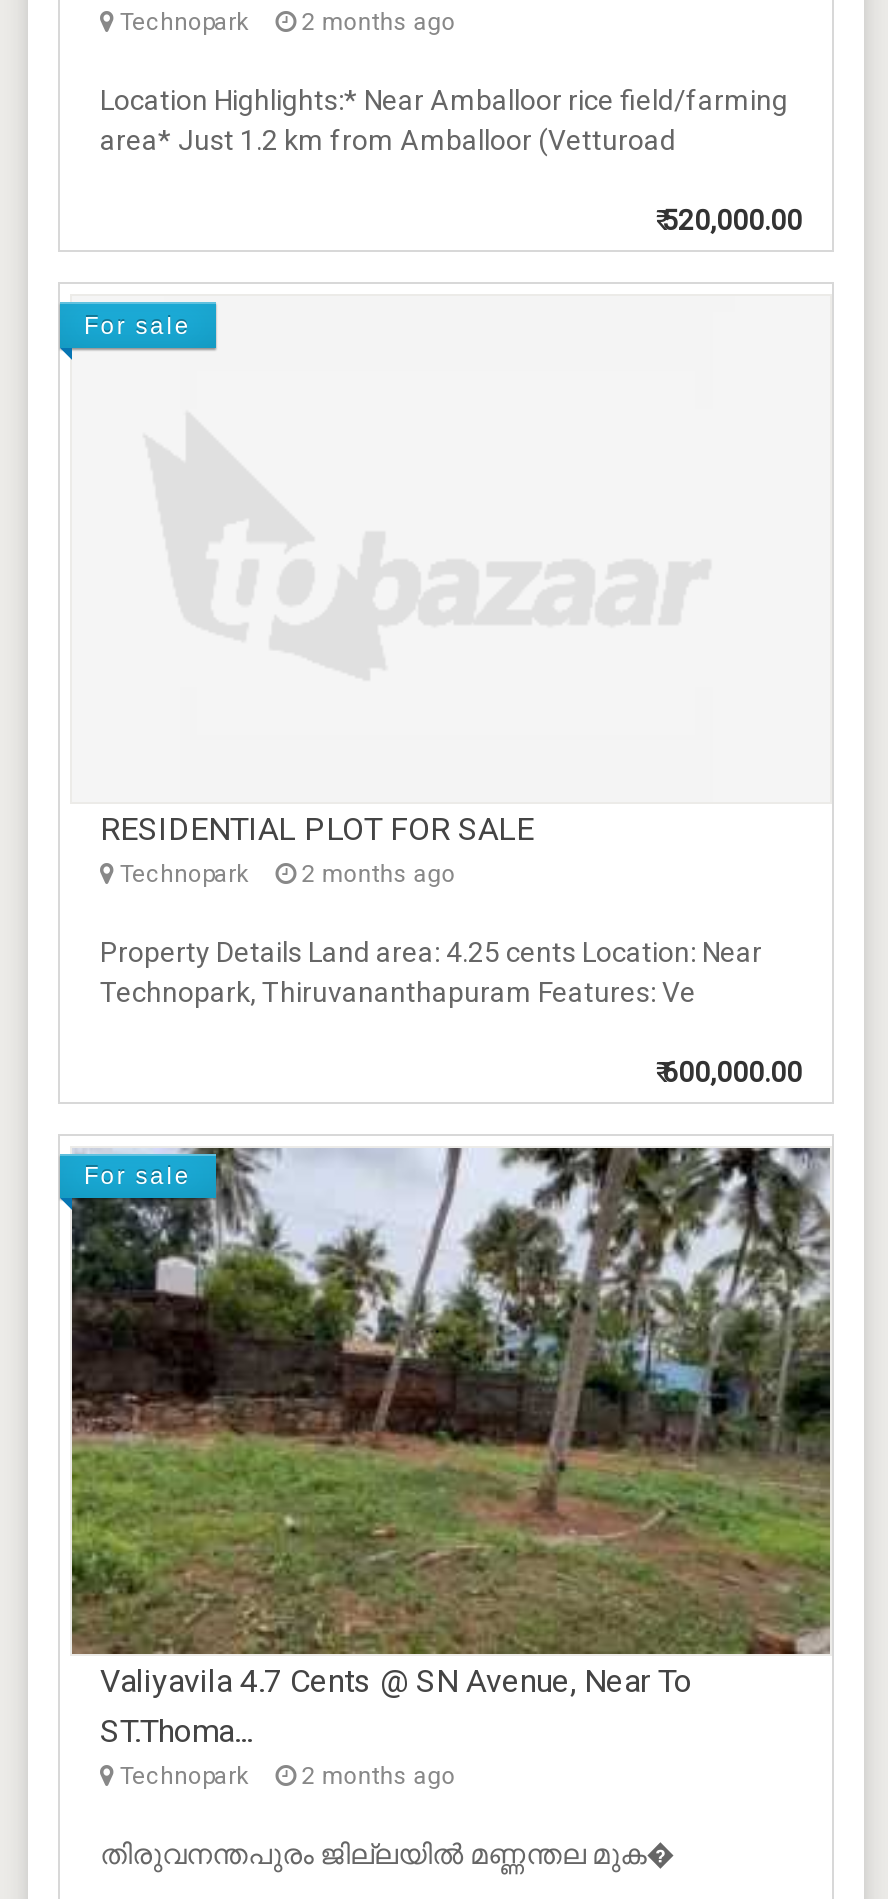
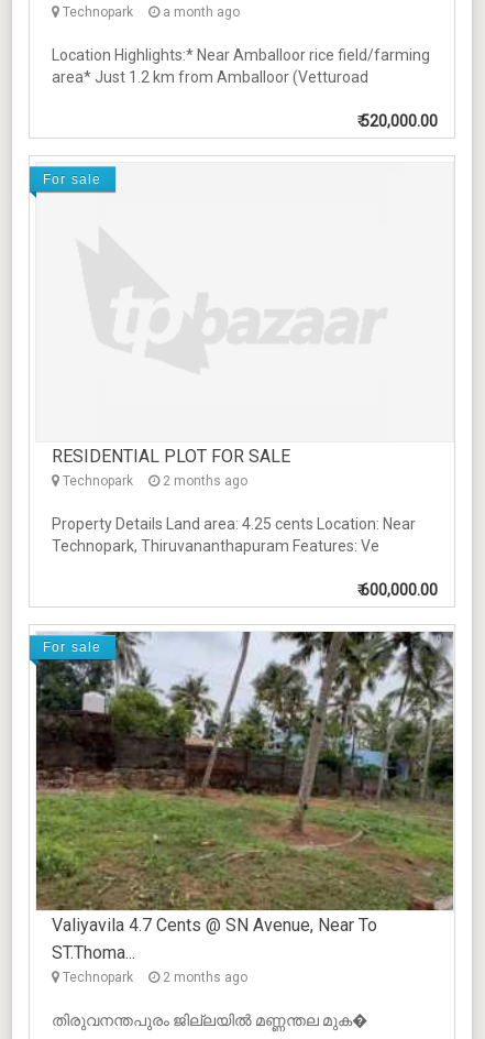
- 2 months ago
+ a month ago
